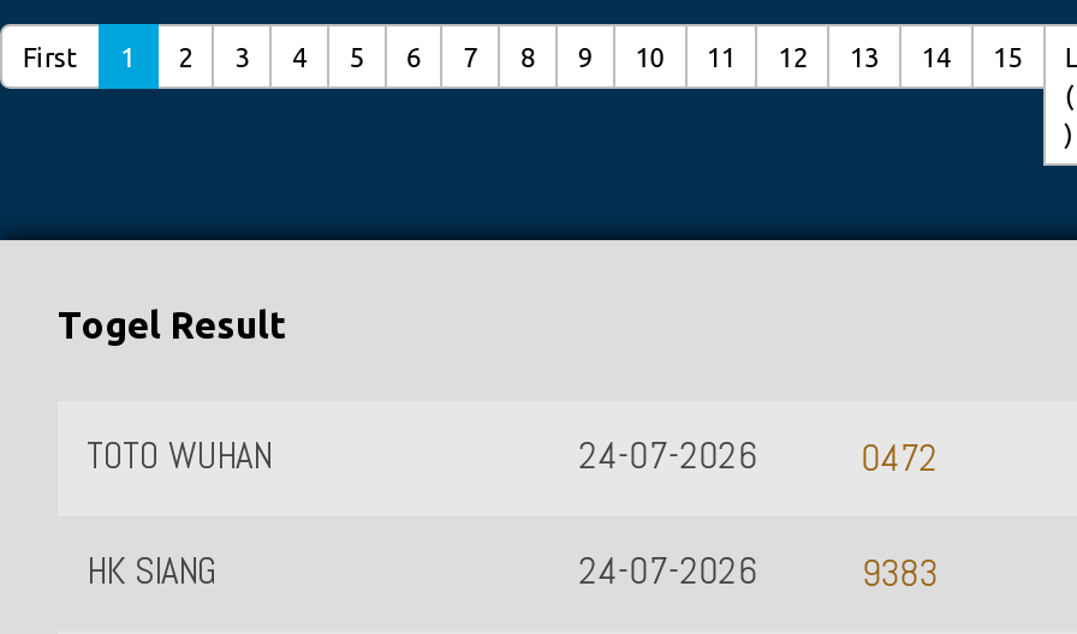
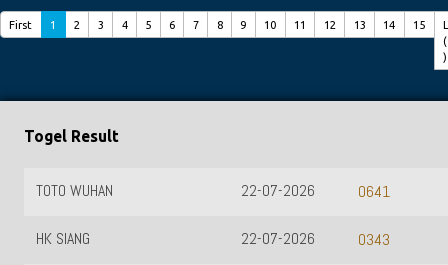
- 24-07-2026
+ 22-07-2026

- 0472
+ 0641

- 24-07-2026
+ 22-07-2026

- 9383
+ 0343
